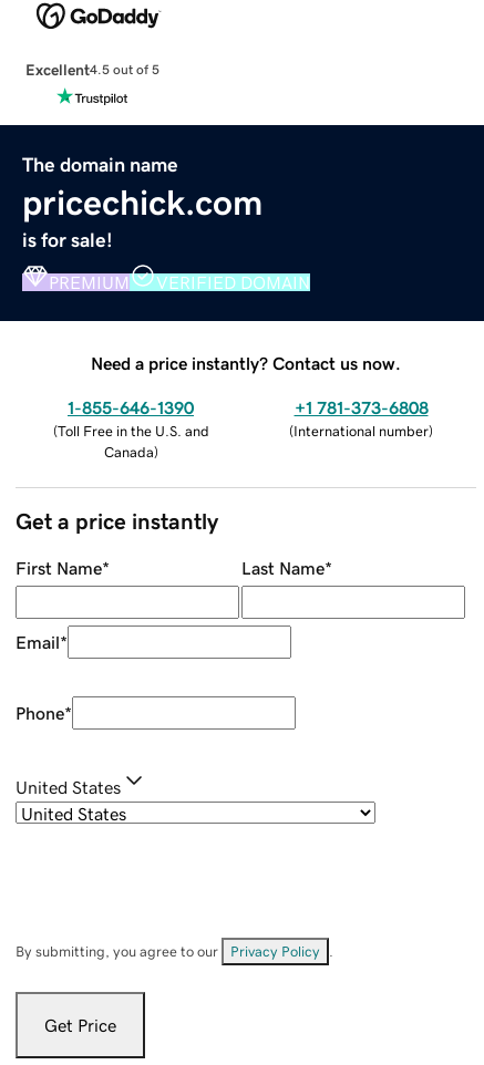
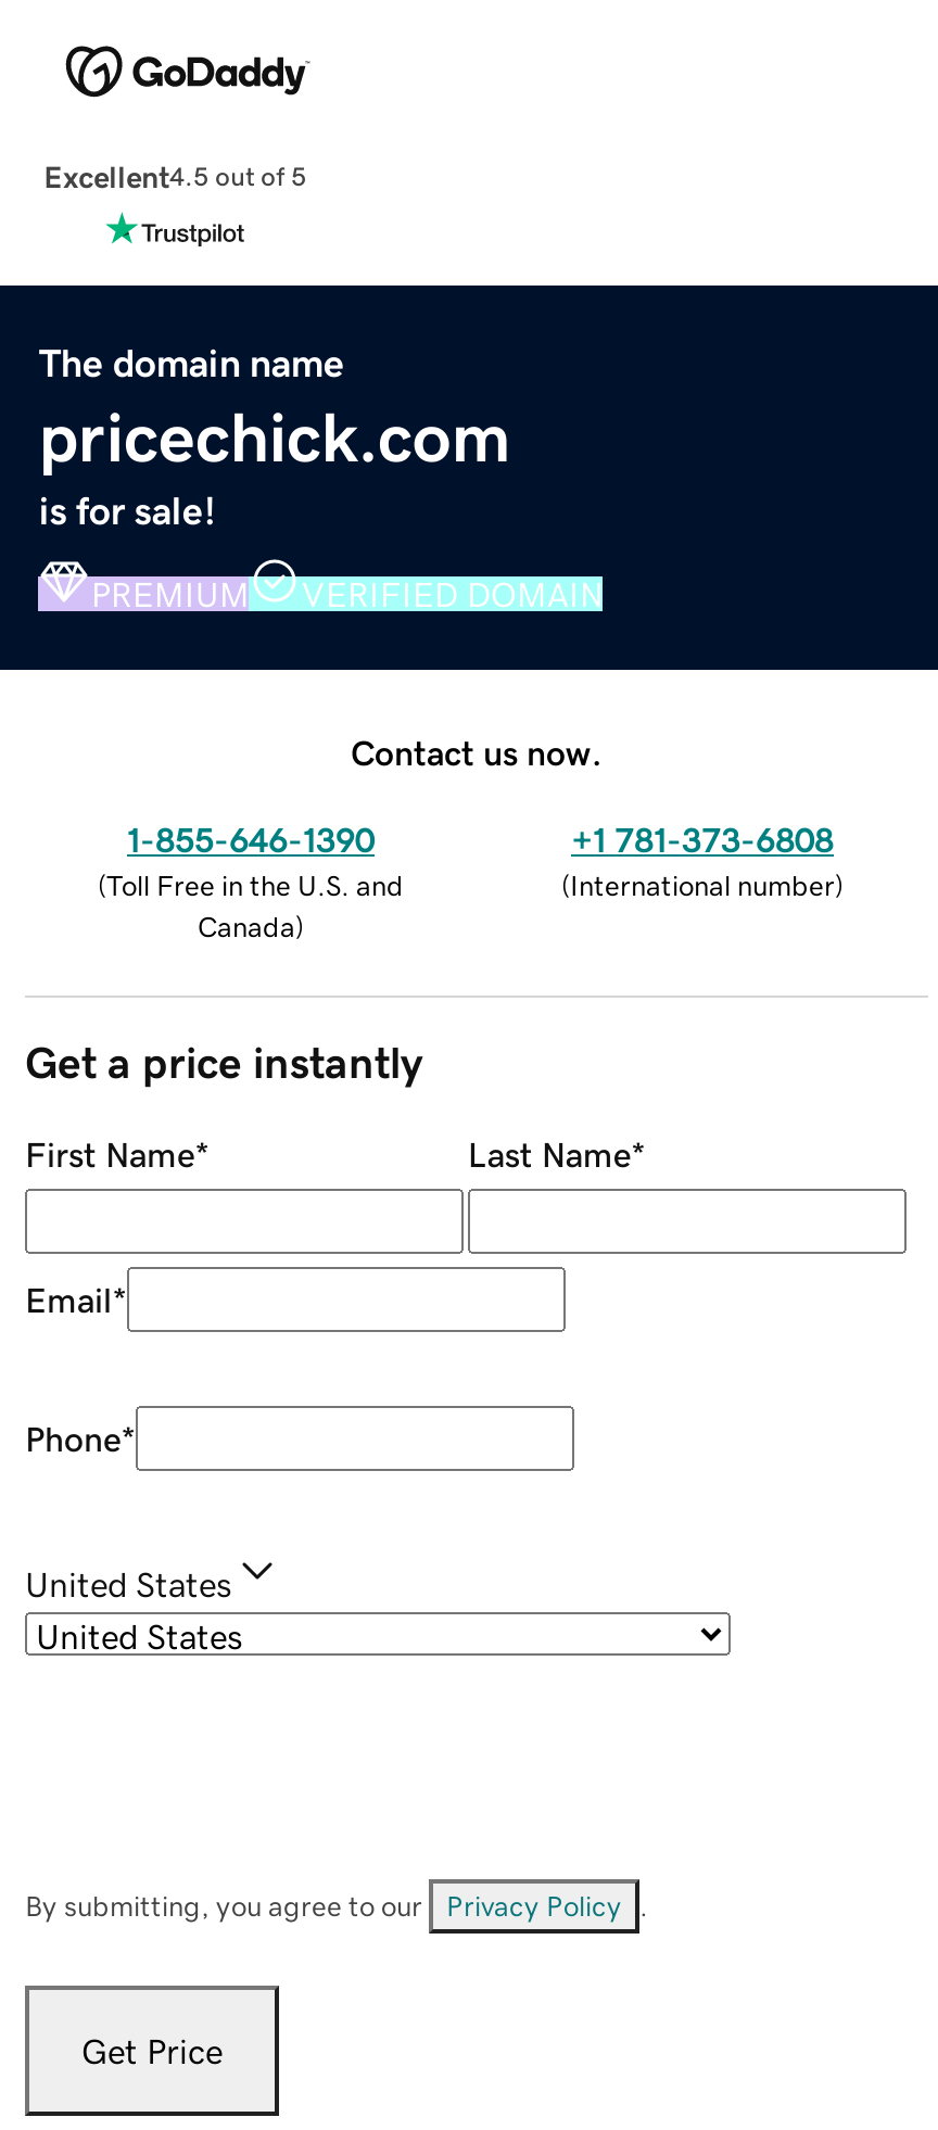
- Need a price instantly? Contact us now.
+ Contact us now.
